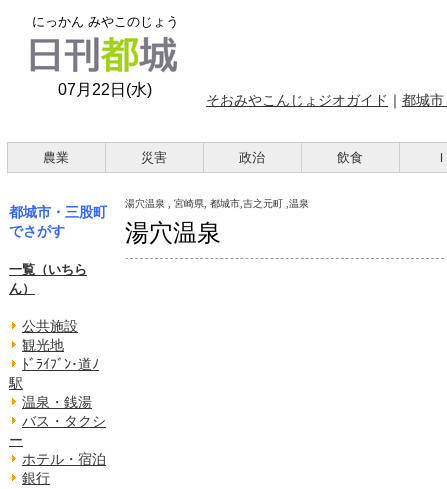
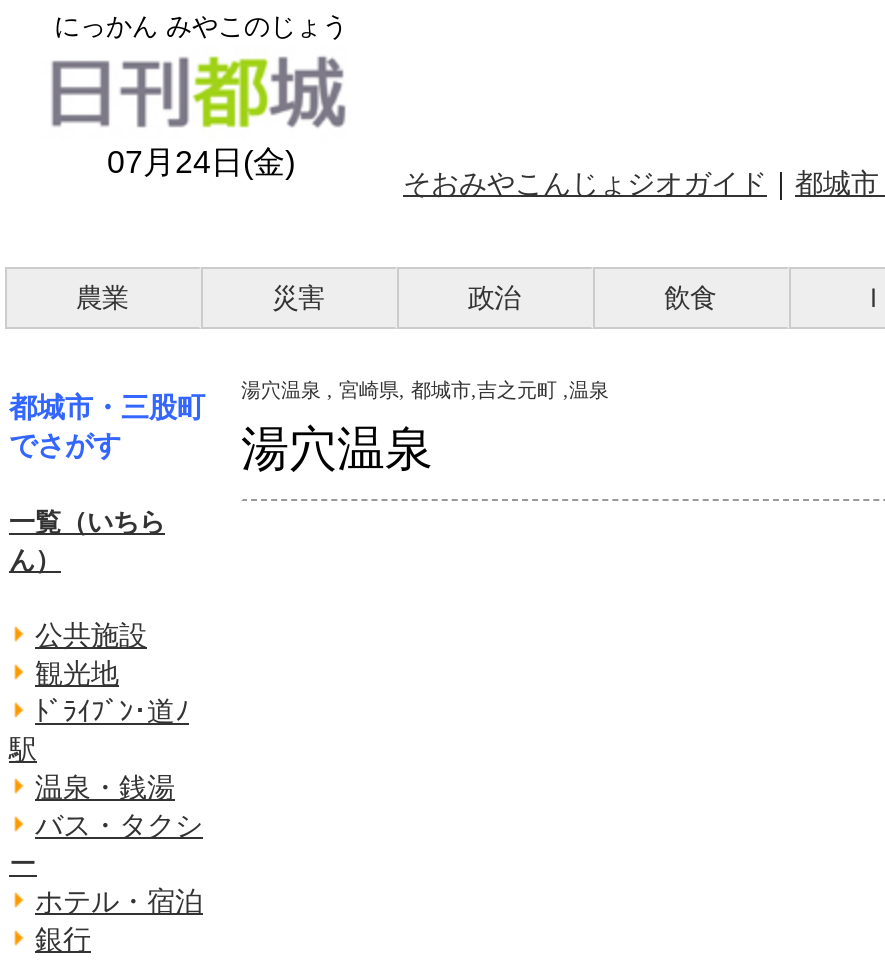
- 07月22日(水)
+ 07月24日(金)
